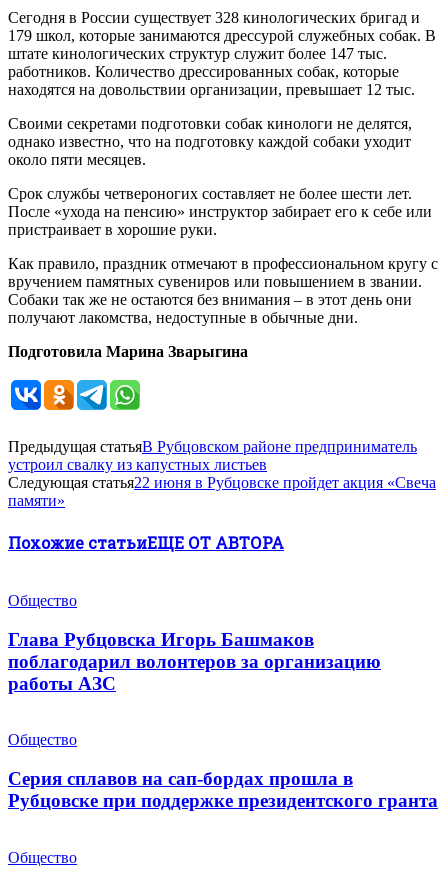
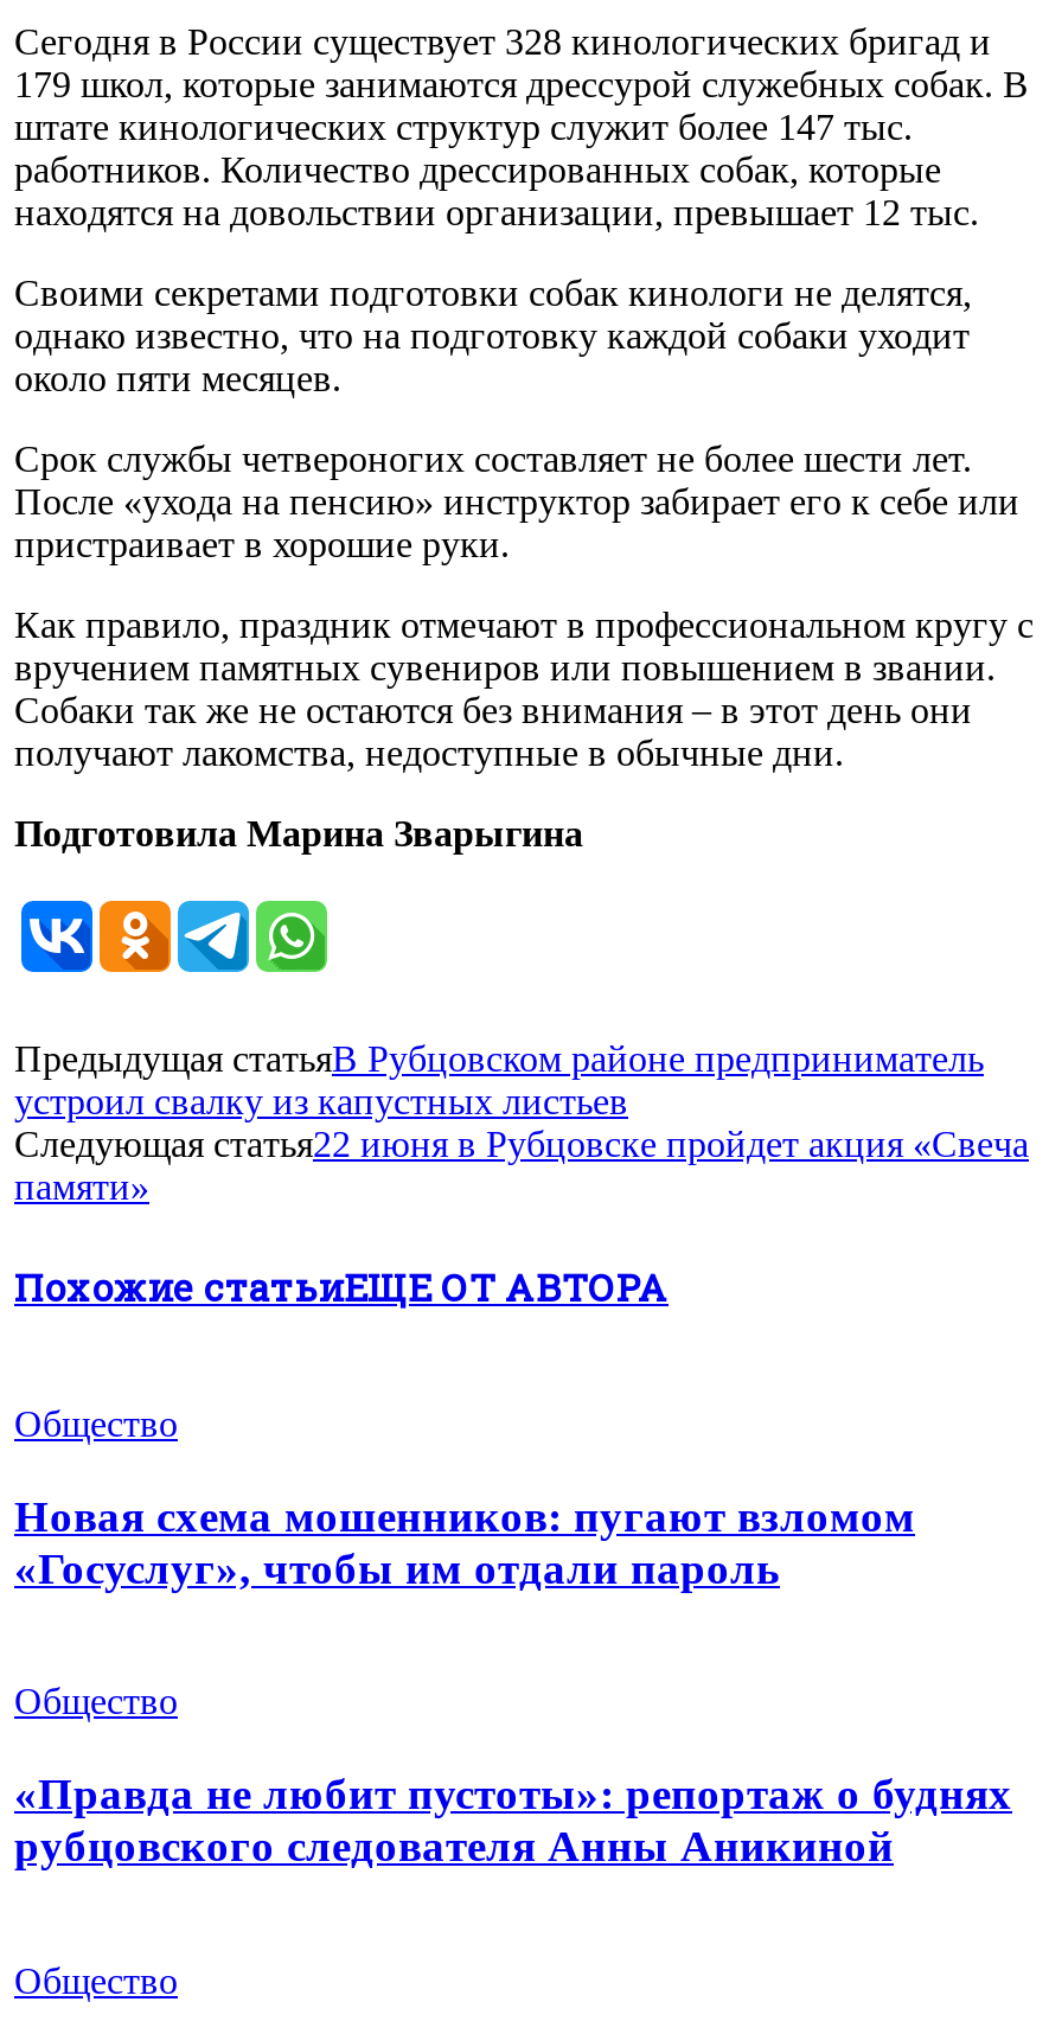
- Глава Рубцовска Игорь Башмаков
- поблагодарил волонтеров за организацию
- работы АЗС
+ Новая схема мошенников: пугают взломом
+ «Госуслуг», чтобы им отдали пароль

- Серия сплавов на сап-бордах прошла в
- Рубцовске при поддержке президентского гранта
+ «Правда не любит пустоты»: репортаж о буднях
+ рубцовского следователя Анны Аникиной
